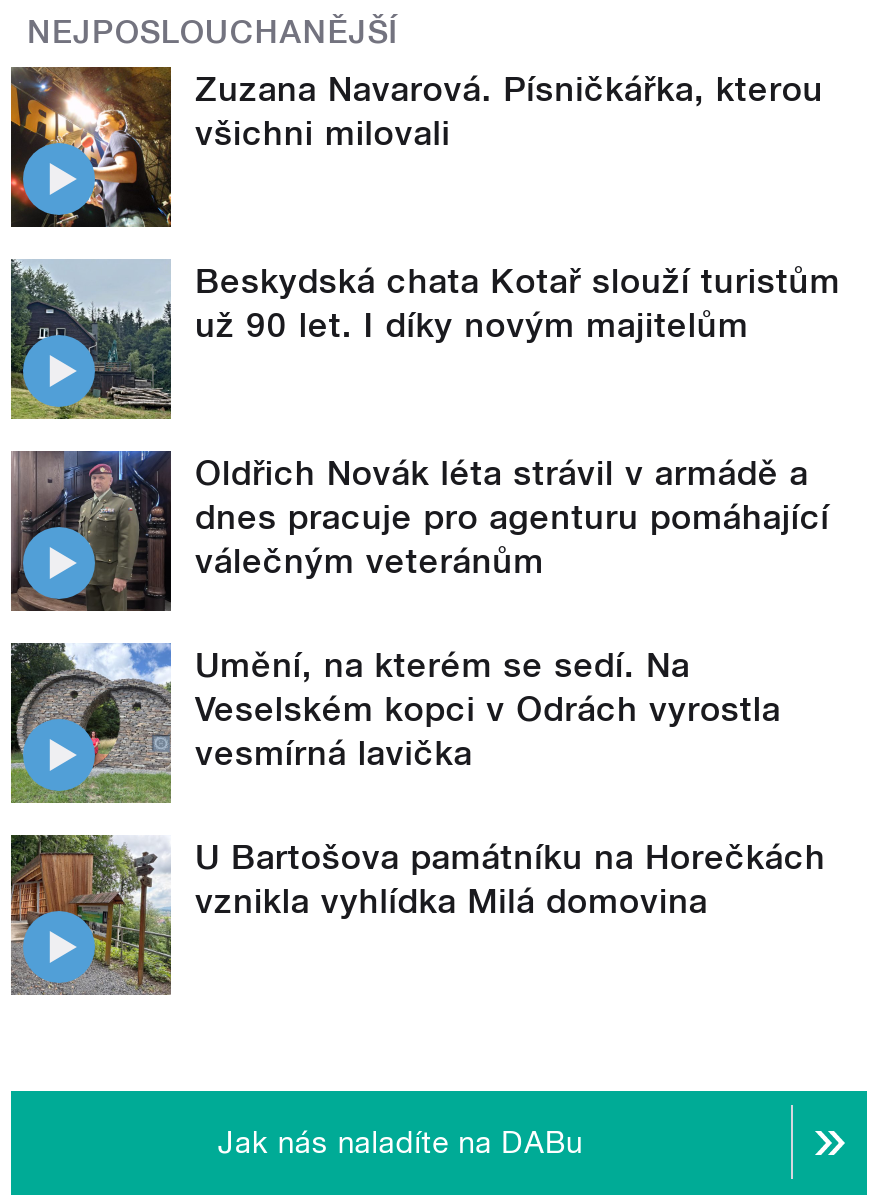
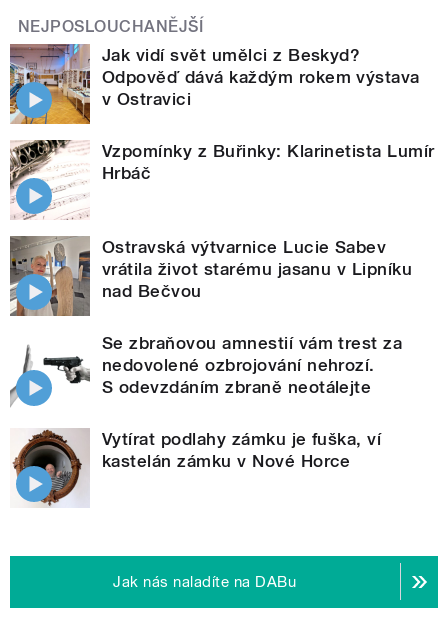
- [image]
- Zuzana Navarová. Písničkářka, kterou
- všichni milovali
+ [image]
+ Jak vidí svět umělci z Beskyd?
+ Odpověď dává každým rokem výstava
+ v Ostravici

- [image]
- Beskydská chata Kotař slouží turistům
- už 90 let. I díky novým majitelům
+ [image]
+ Vzpomínky z Buřinky: Klarinetista Lumír
+ Hrbáč

- [image]
- Oldřich Novák léta strávil v armádě a
- dnes pracuje pro agenturu pomáhající
- válečným veteránům
+ [image]
+ Ostravská výtvarnice Lucie Sabev
+ vrátila život starému jasanu v Lipníku
+ nad Bečvou

- [image]
- Umění, na kterém se sedí. Na
- Veselském kopci v Odrách vyrostla
- vesmírná lavička
+ [image]
+ Se zbraňovou amnestií vám trest za
+ nedovolené ozbrojování nehrozí.
+ S odevzdáním zbraně neotálejte

- [image]
- U Bartošova památníku na Horečkách
- vznikla vyhlídka Milá domovina
+ [image]
+ Vytírat podlahy zámku je fuška, ví
+ kastelán zámku v Nové Horce
